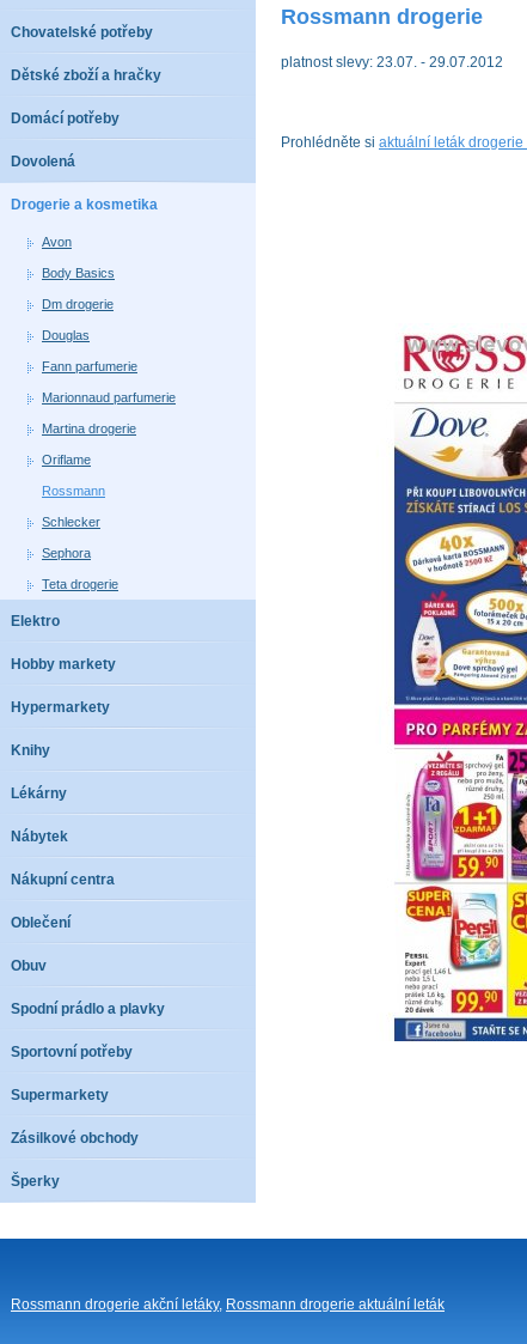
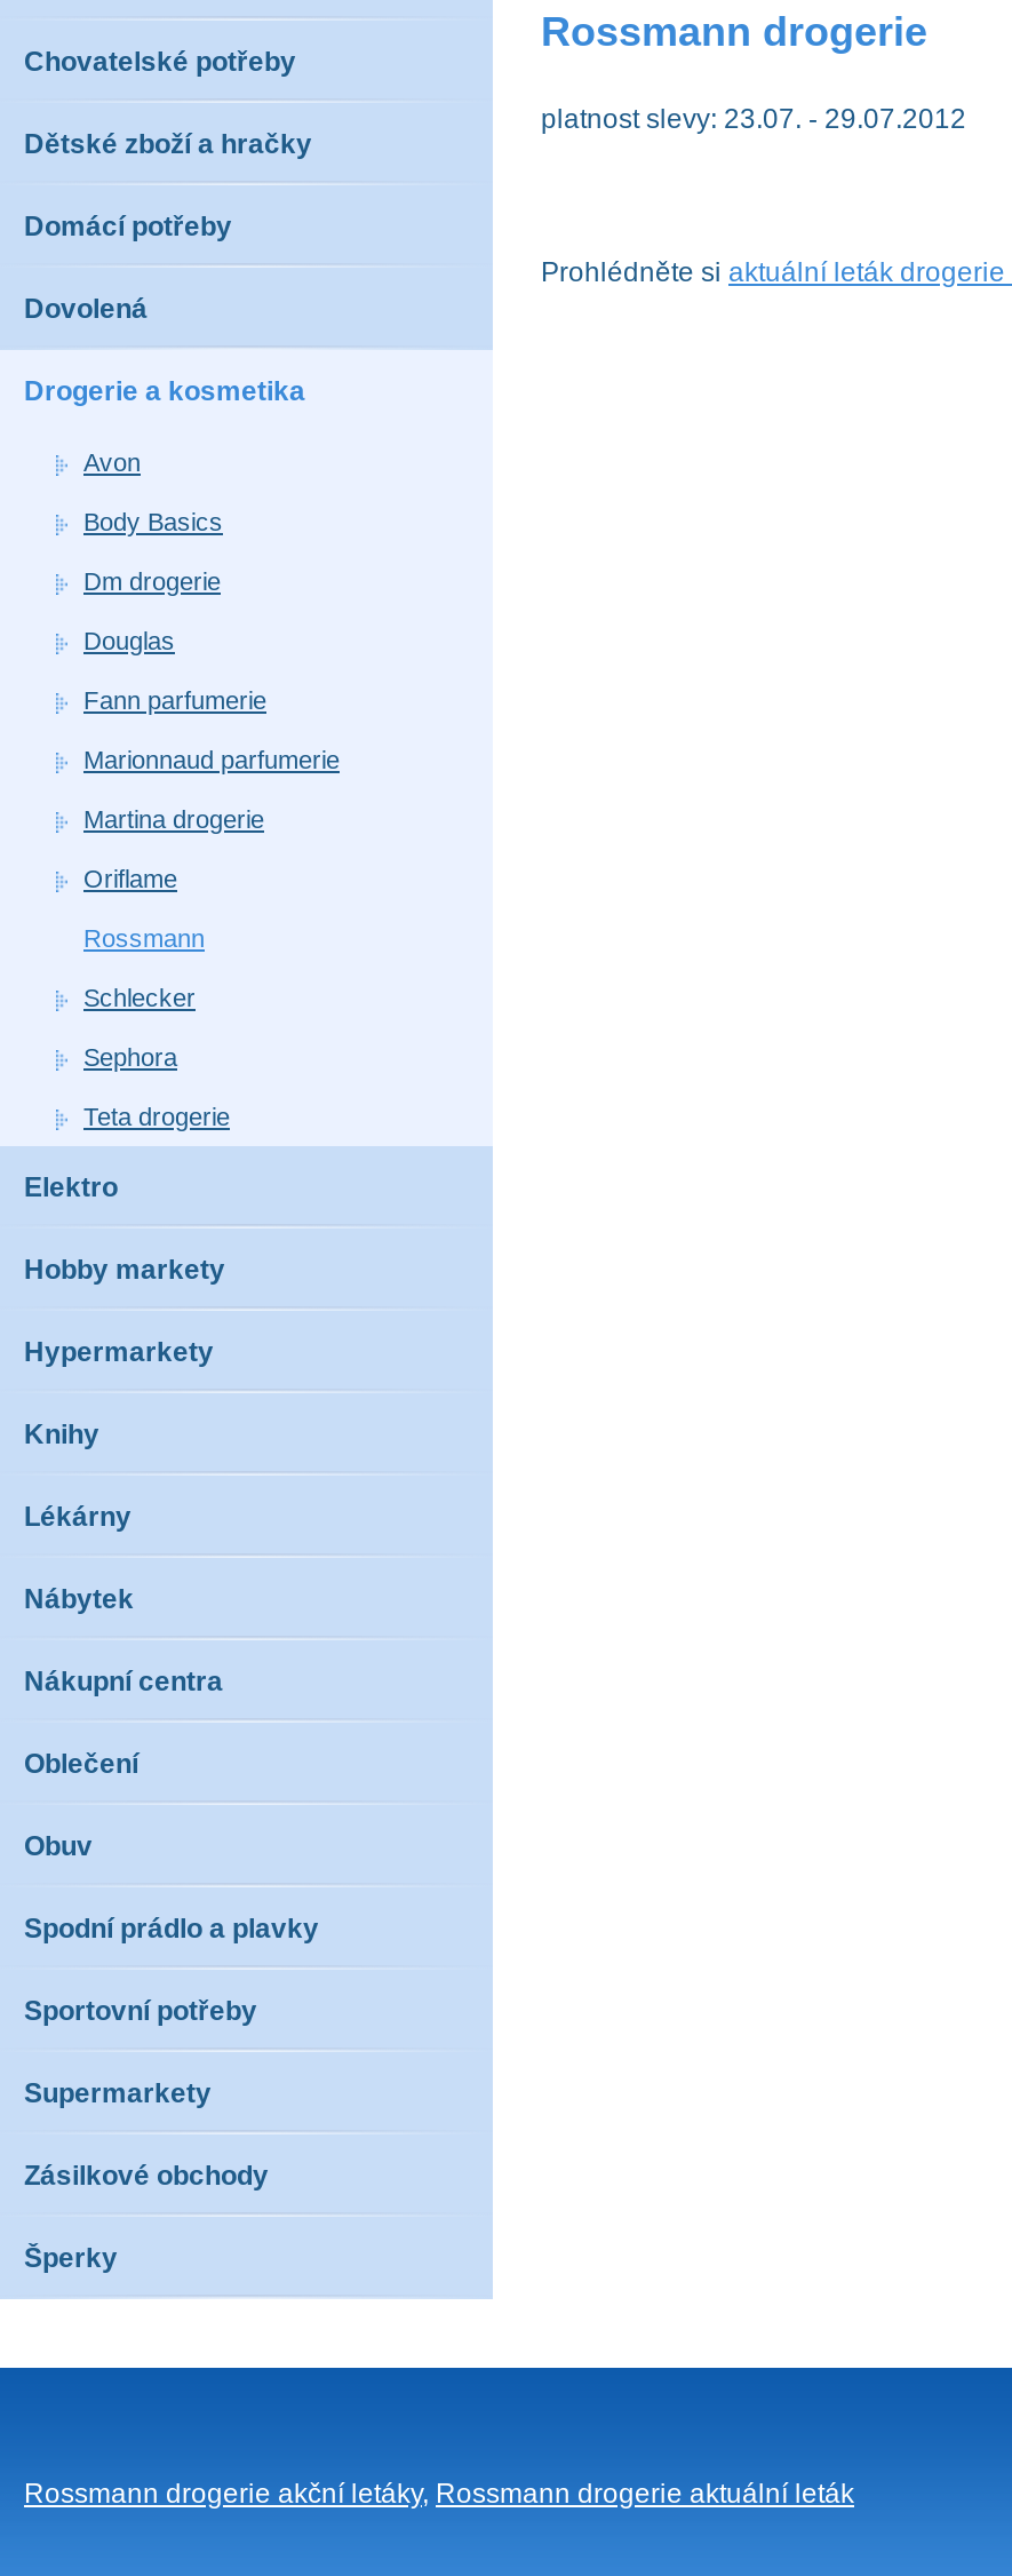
- [image]

- [image]
